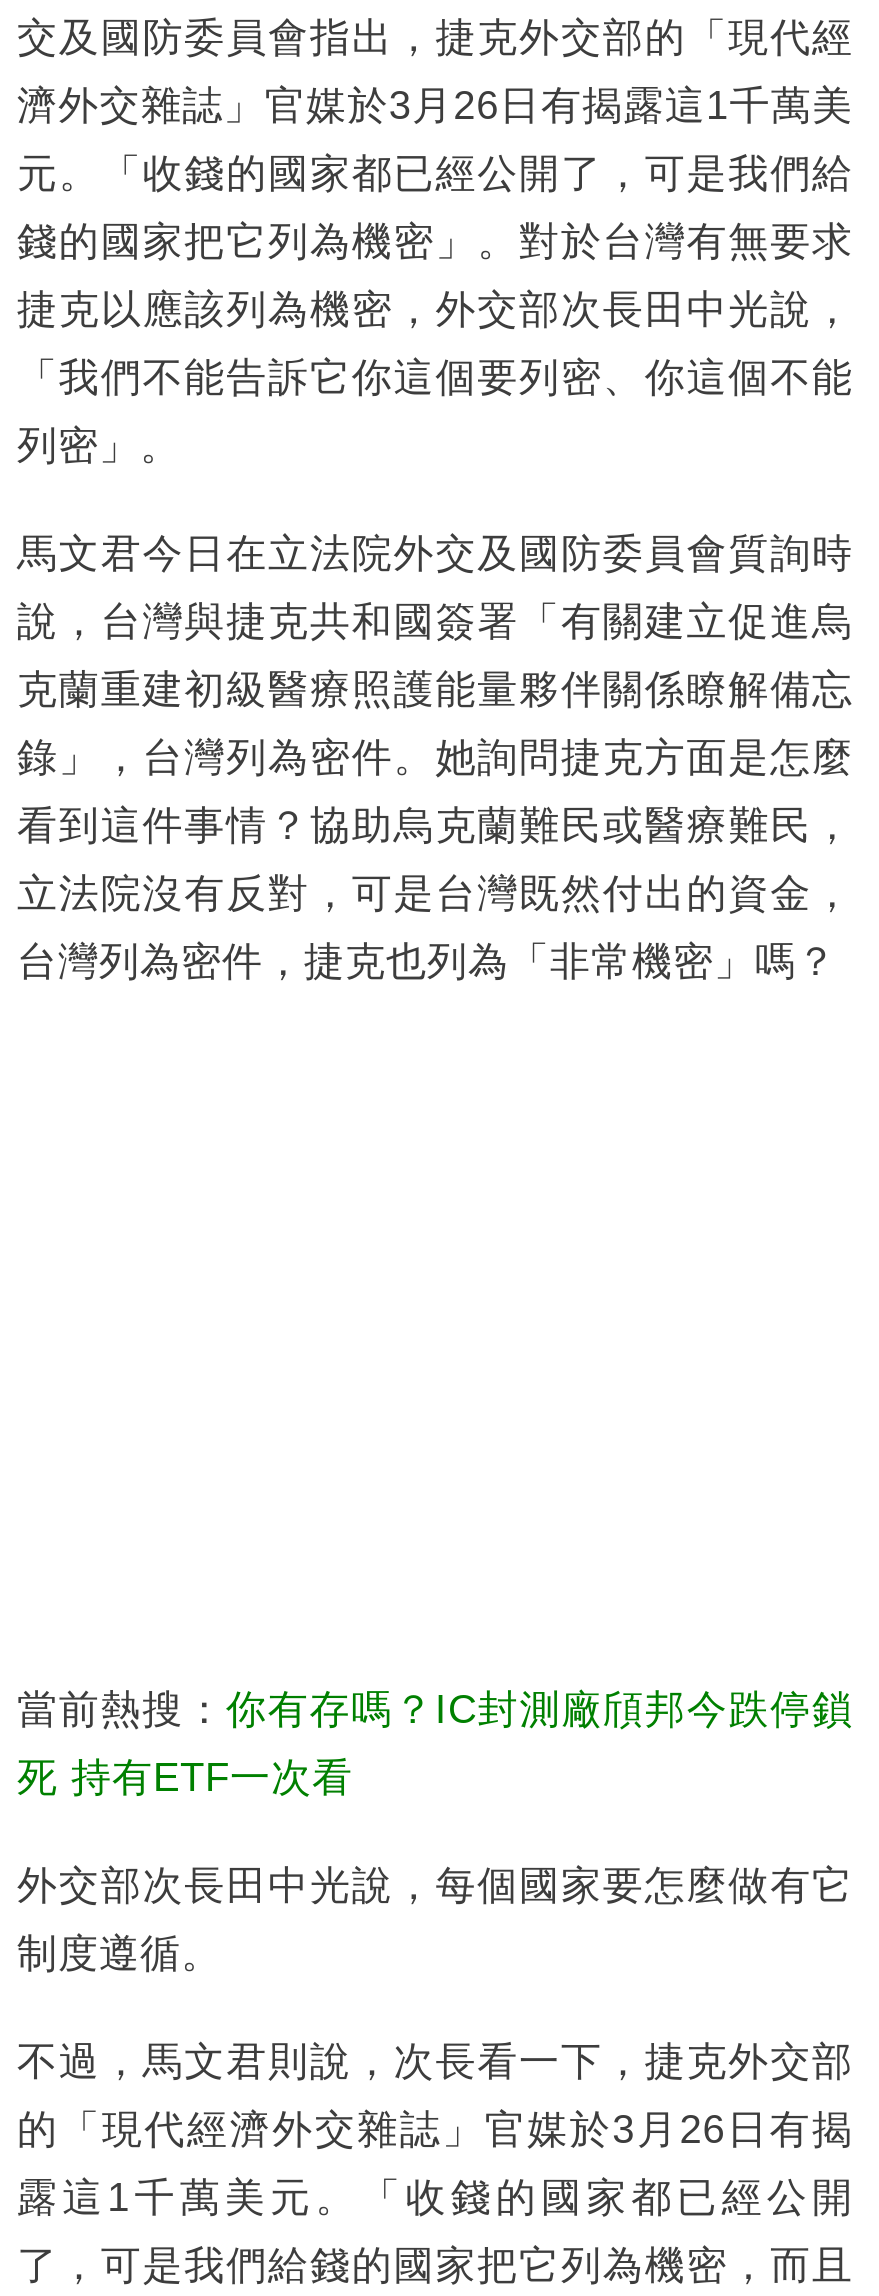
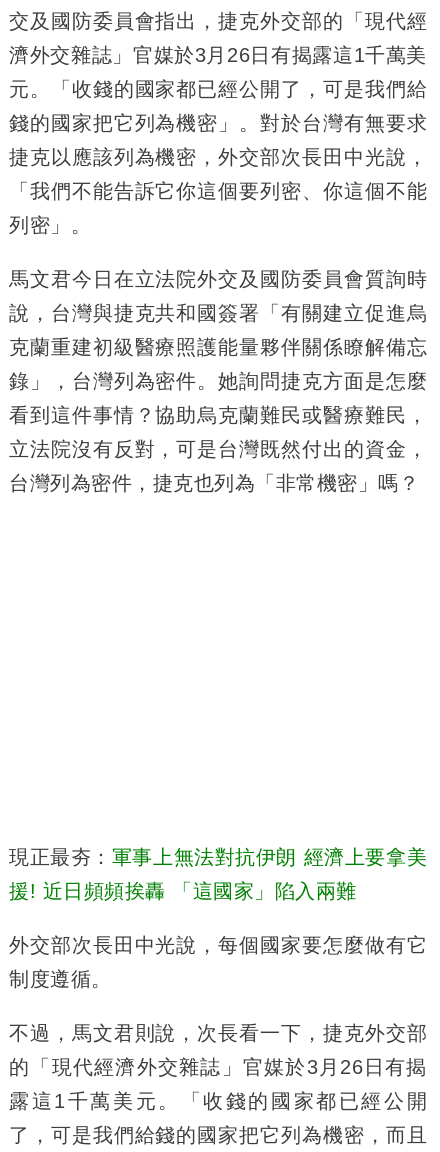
- 當前熱搜：你有存嗎？IC封測廠頎邦今跌停鎖
+ 現正最夯：軍事上無法對抗伊朗 經濟上要拿美

- 死 持有ETF一次看
+ 援! 近日頻頻挨轟 「這國家」陷入兩難
